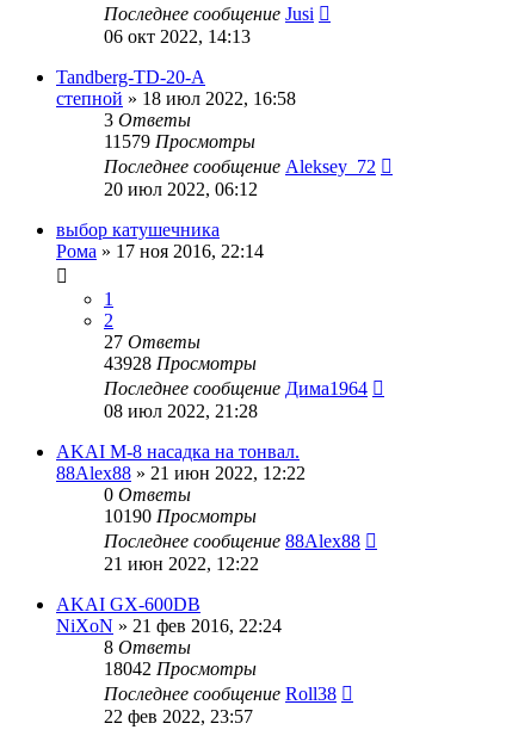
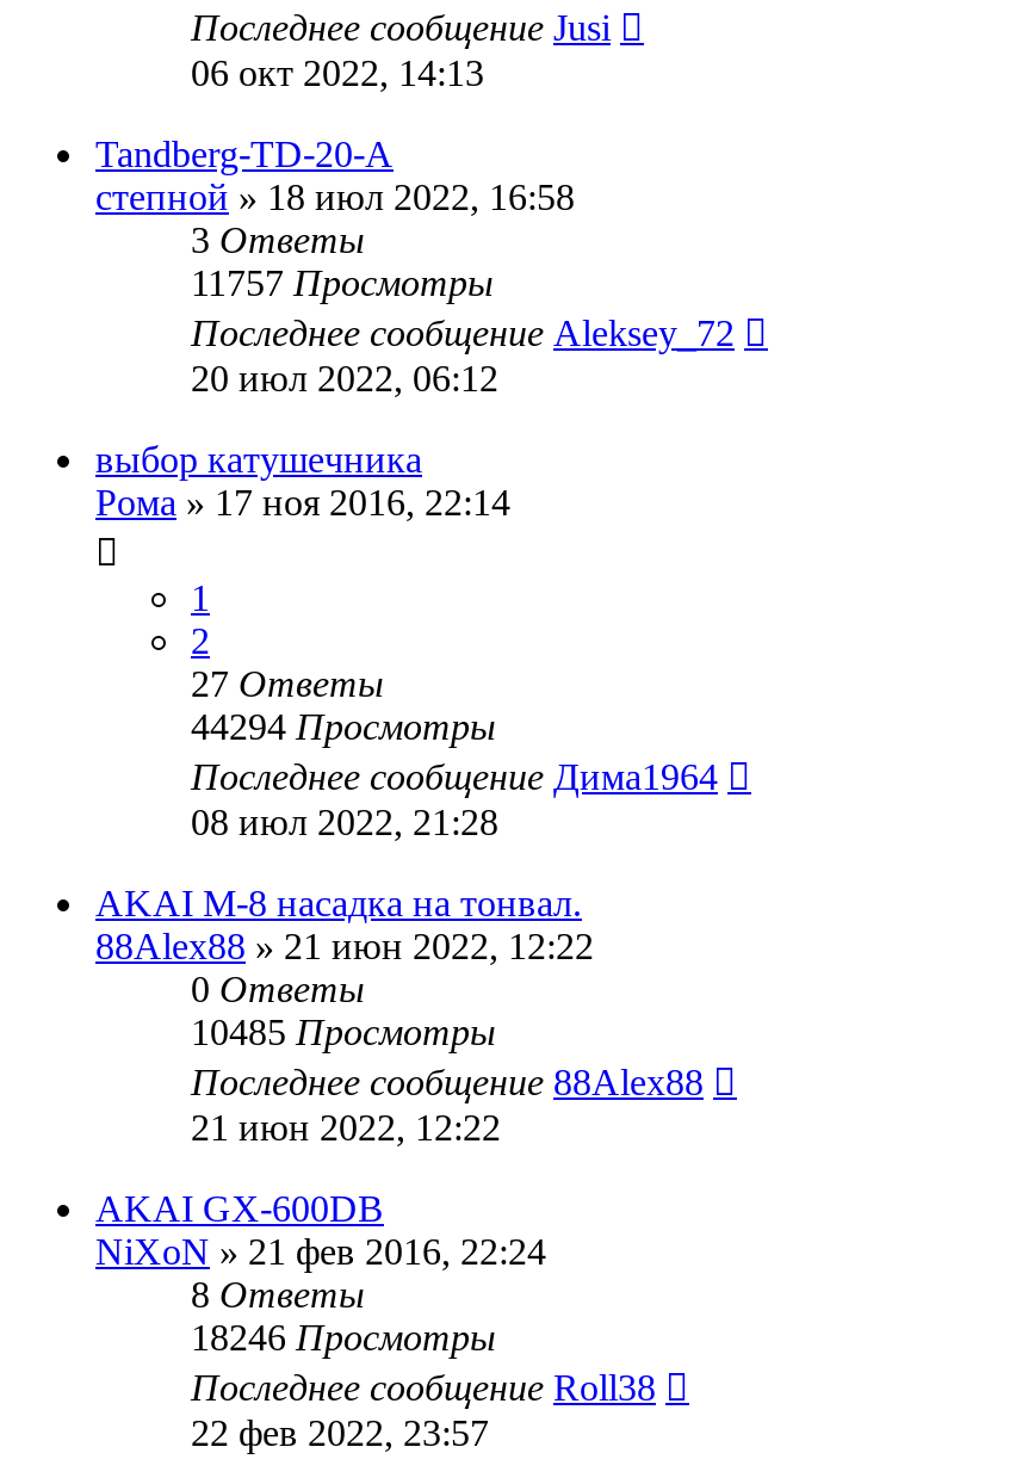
- 11579 Просмотры
+ 11757 Просмотры

- 43928 Просмотры
+ 44294 Просмотры

- 10190 Просмотры
+ 10485 Просмотры

- 18042 Просмотры
+ 18246 Просмотры
